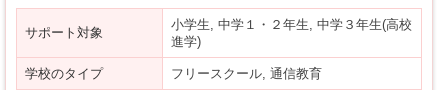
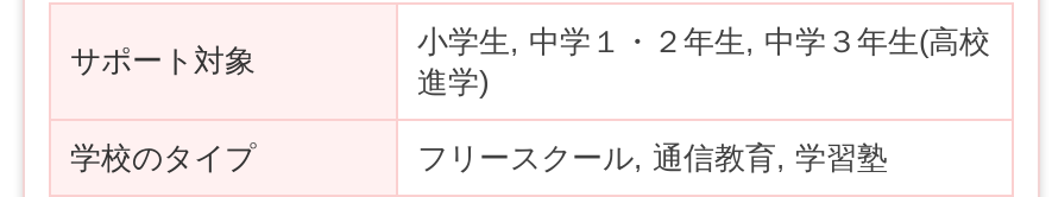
- フリースクール, 通信教育
+ フリースクール, 通信教育, 学習塾
